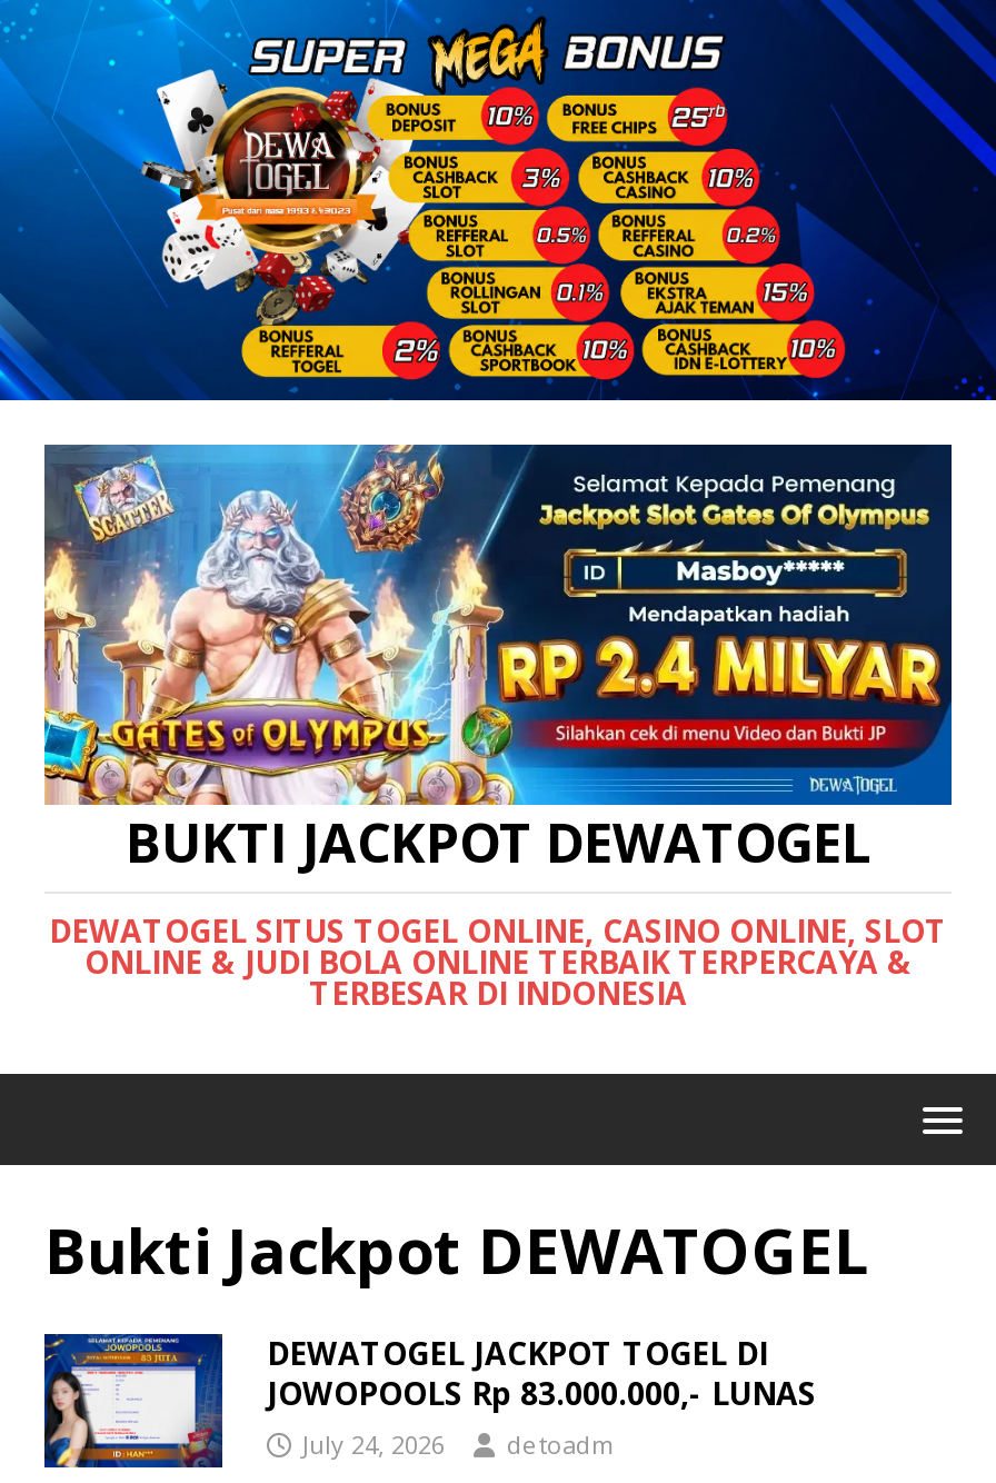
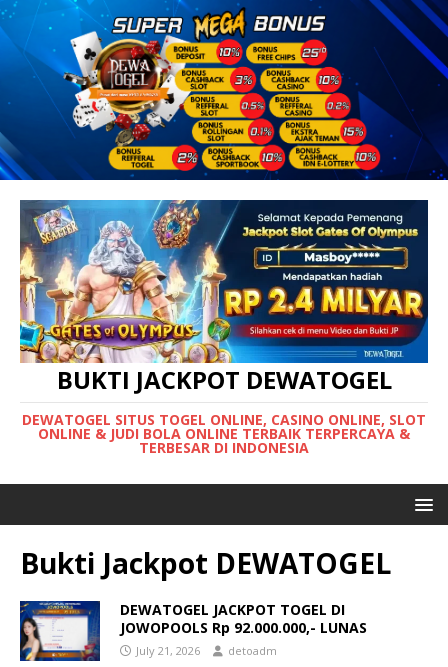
- JOWOPOOLS Rp 83.000.000,- LUNAS
+ JOWOPOOLS Rp 92.000.000,- LUNAS

- July 24, 2026 detoadm
+ July 21, 2026 detoadm
